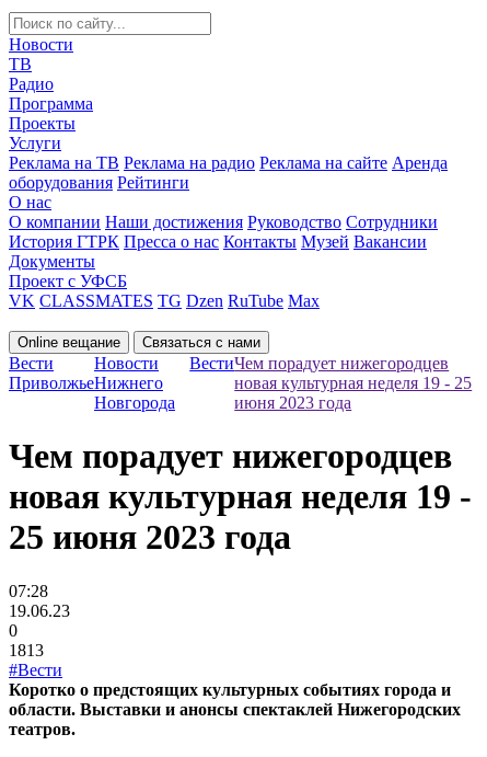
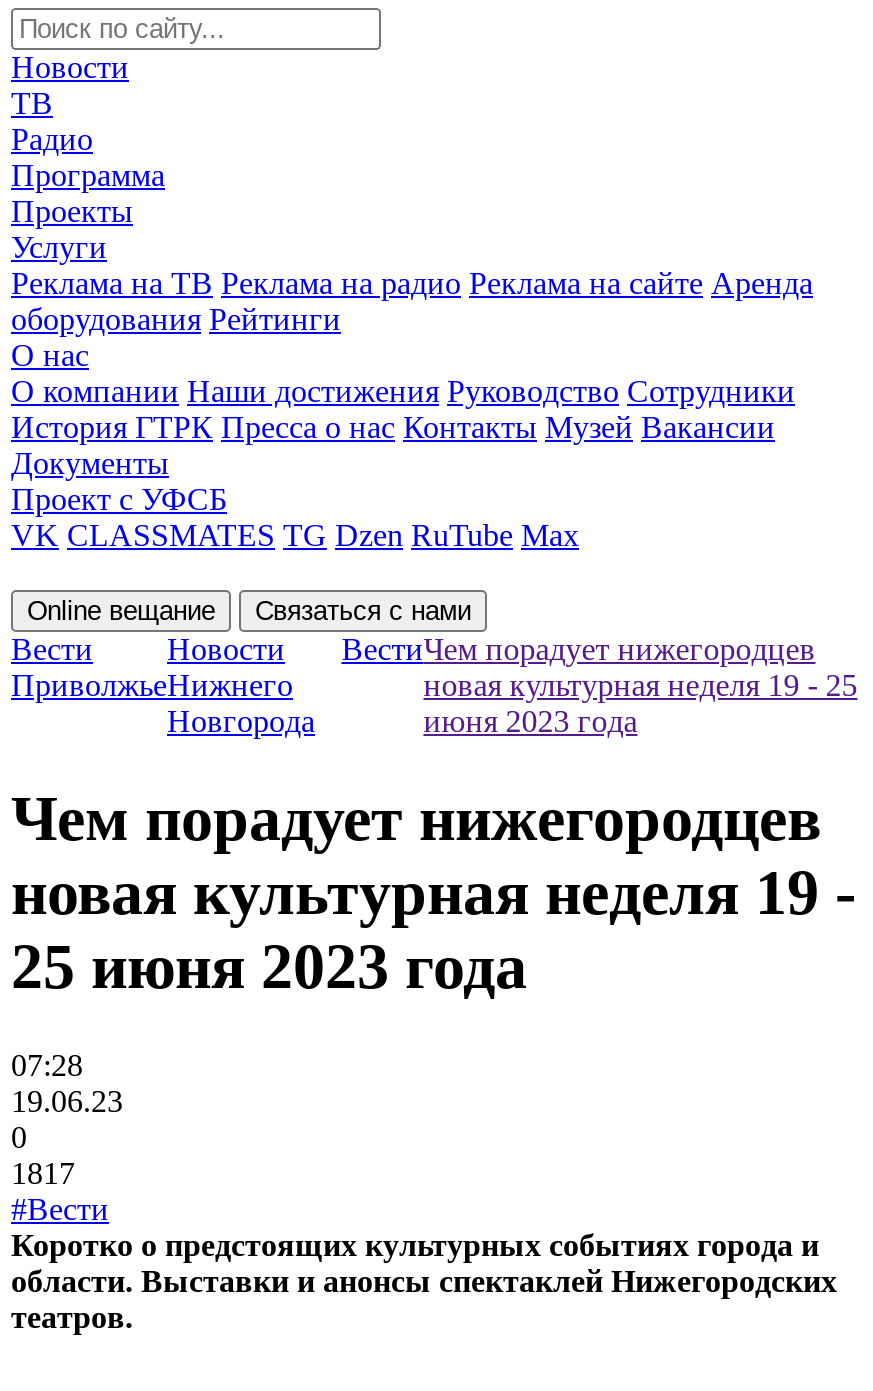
- 1813
+ 1817
